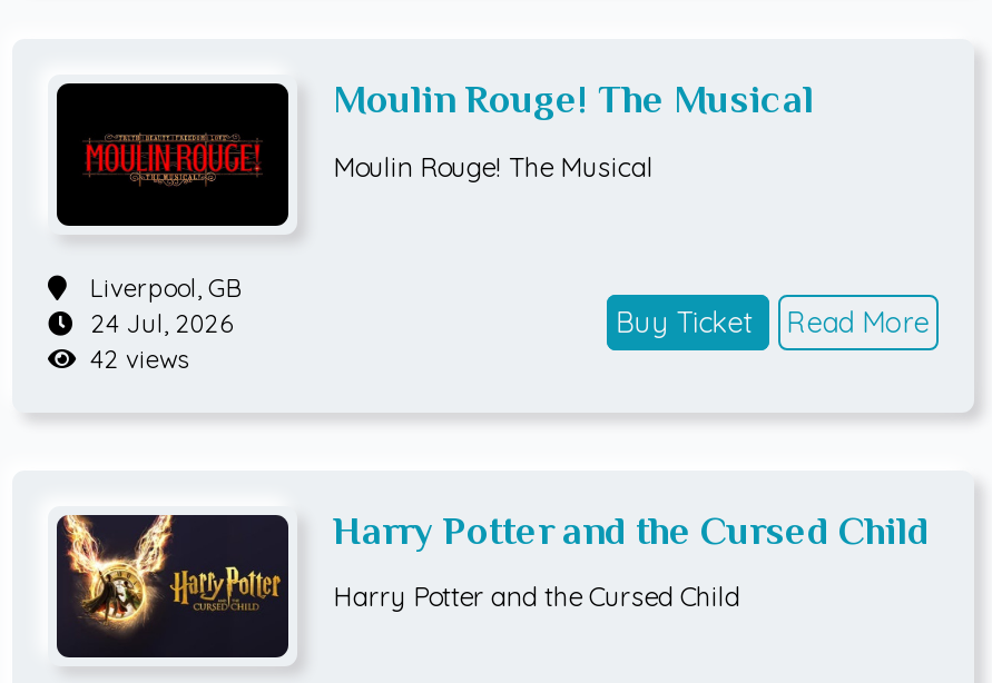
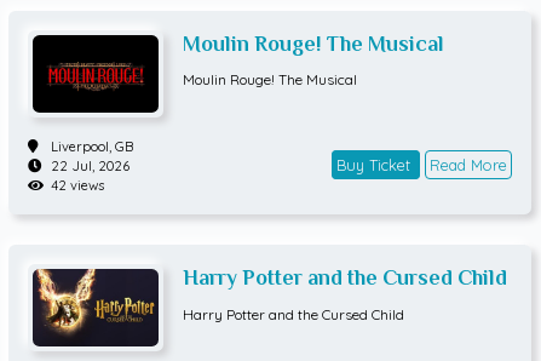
- 24 Jul, 2026
+ 22 Jul, 2026
